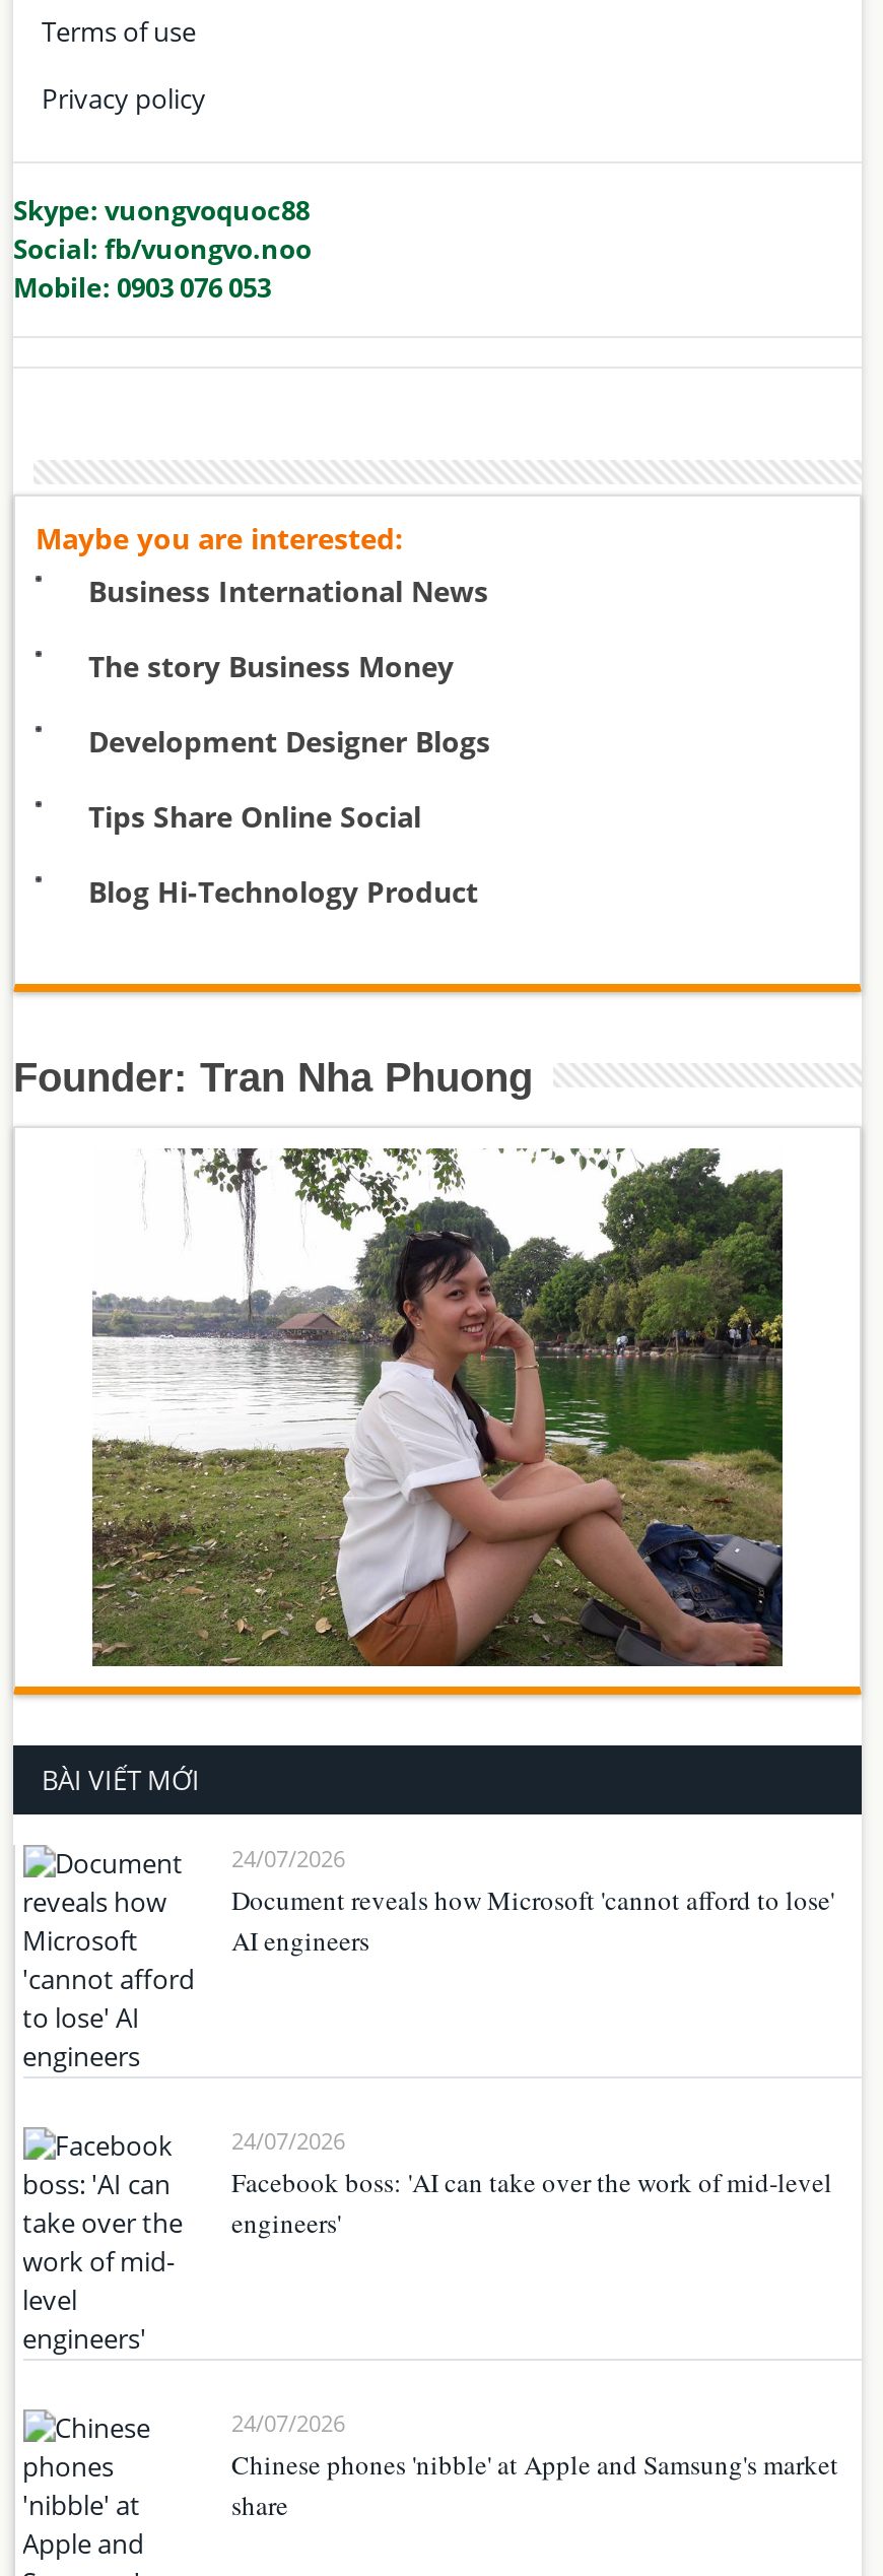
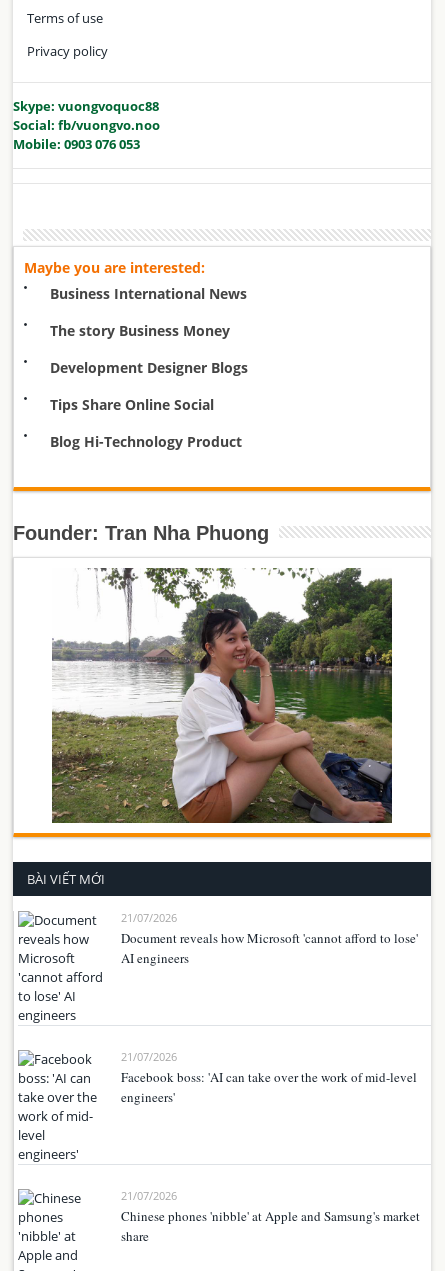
- 24/07/2026
+ 21/07/2026

- 24/07/2026
+ 21/07/2026

- 24/07/2026
+ 21/07/2026
